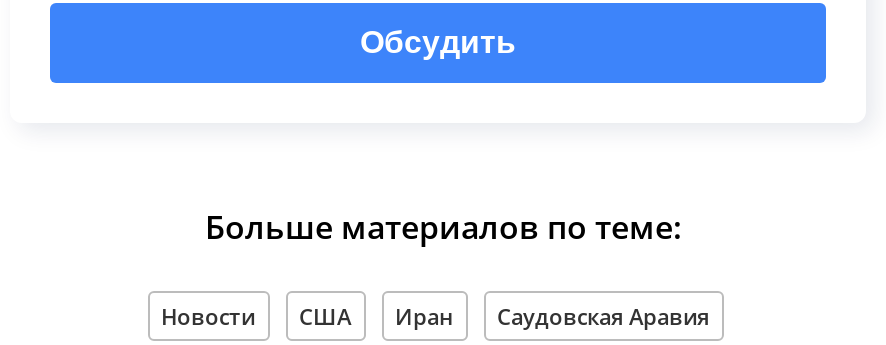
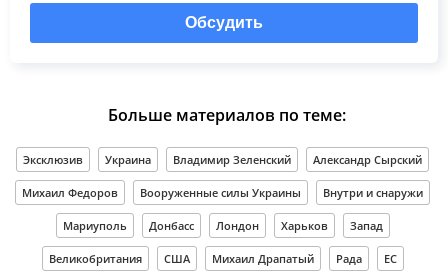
- Новости
+ Эксклюзив
+ Украина
+ Владимир Зеленский
+ Александр Сырский
+ Михаил Федоров
+ Вооруженные силы Украины
+ Внутри и снаружи
+ Мариуполь
+ Донбасс
+ Лондон
+ Харьков
+ Запад
+ Великобритания

- Иран
- Саудовская Аравия
+ Михаил Драпатый
+ Рада
+ ЕС
